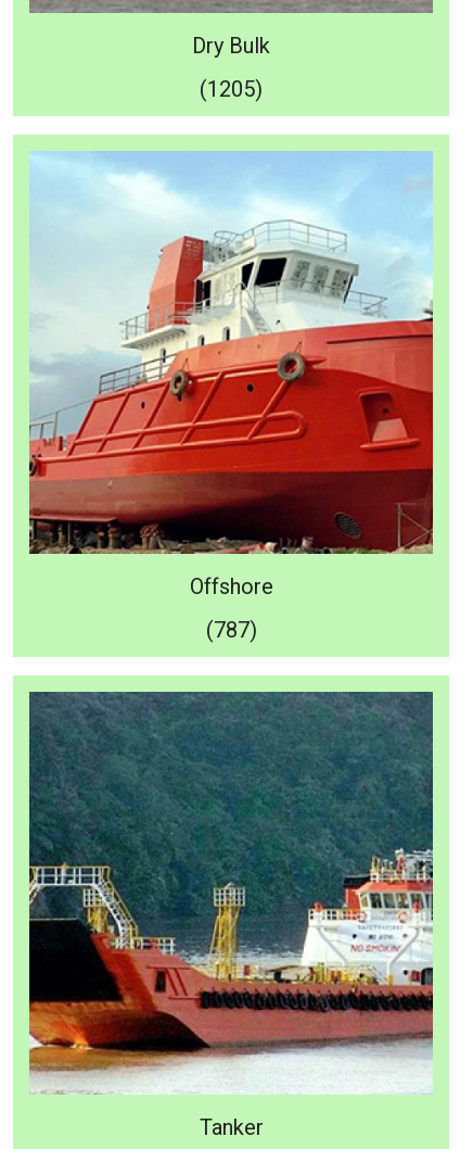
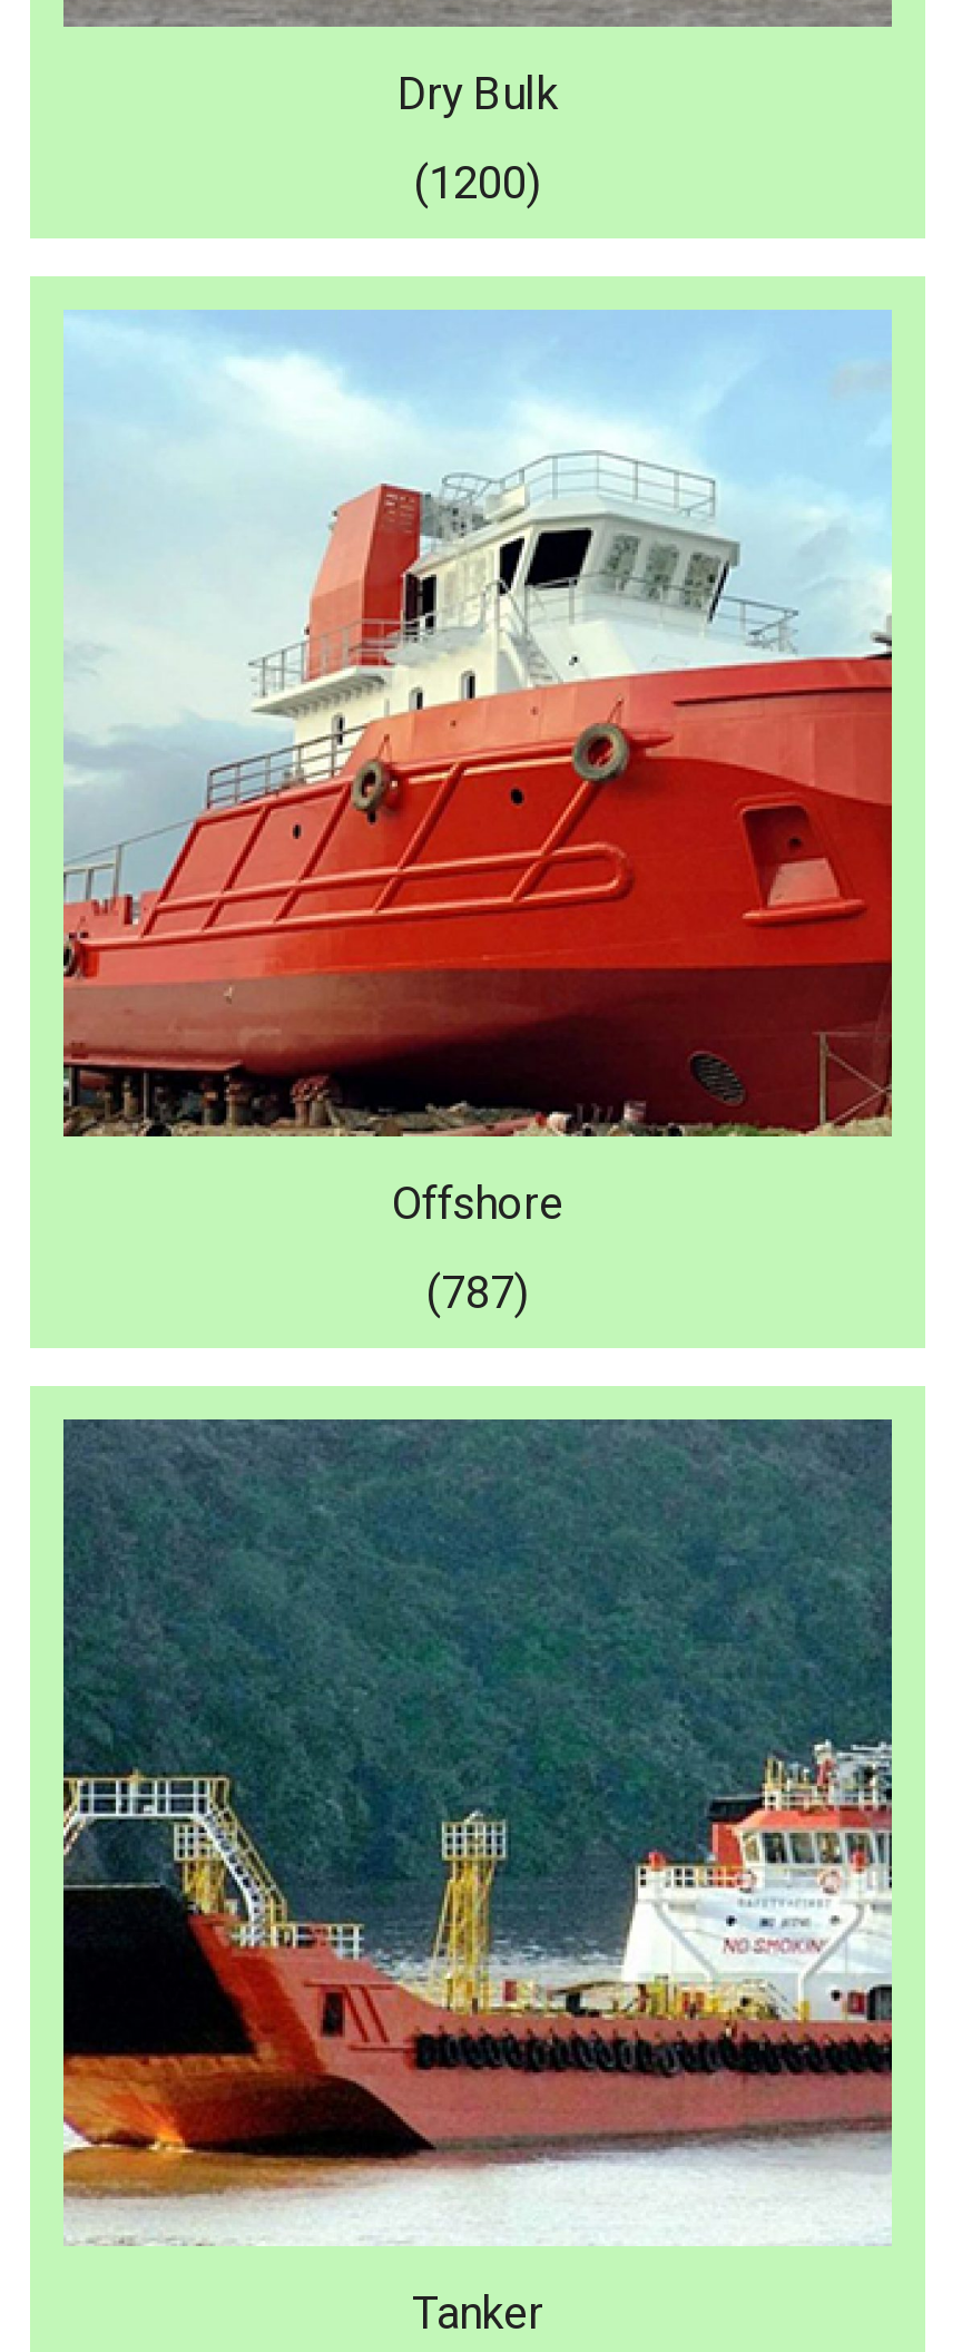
- (1205)
+ (1200)
